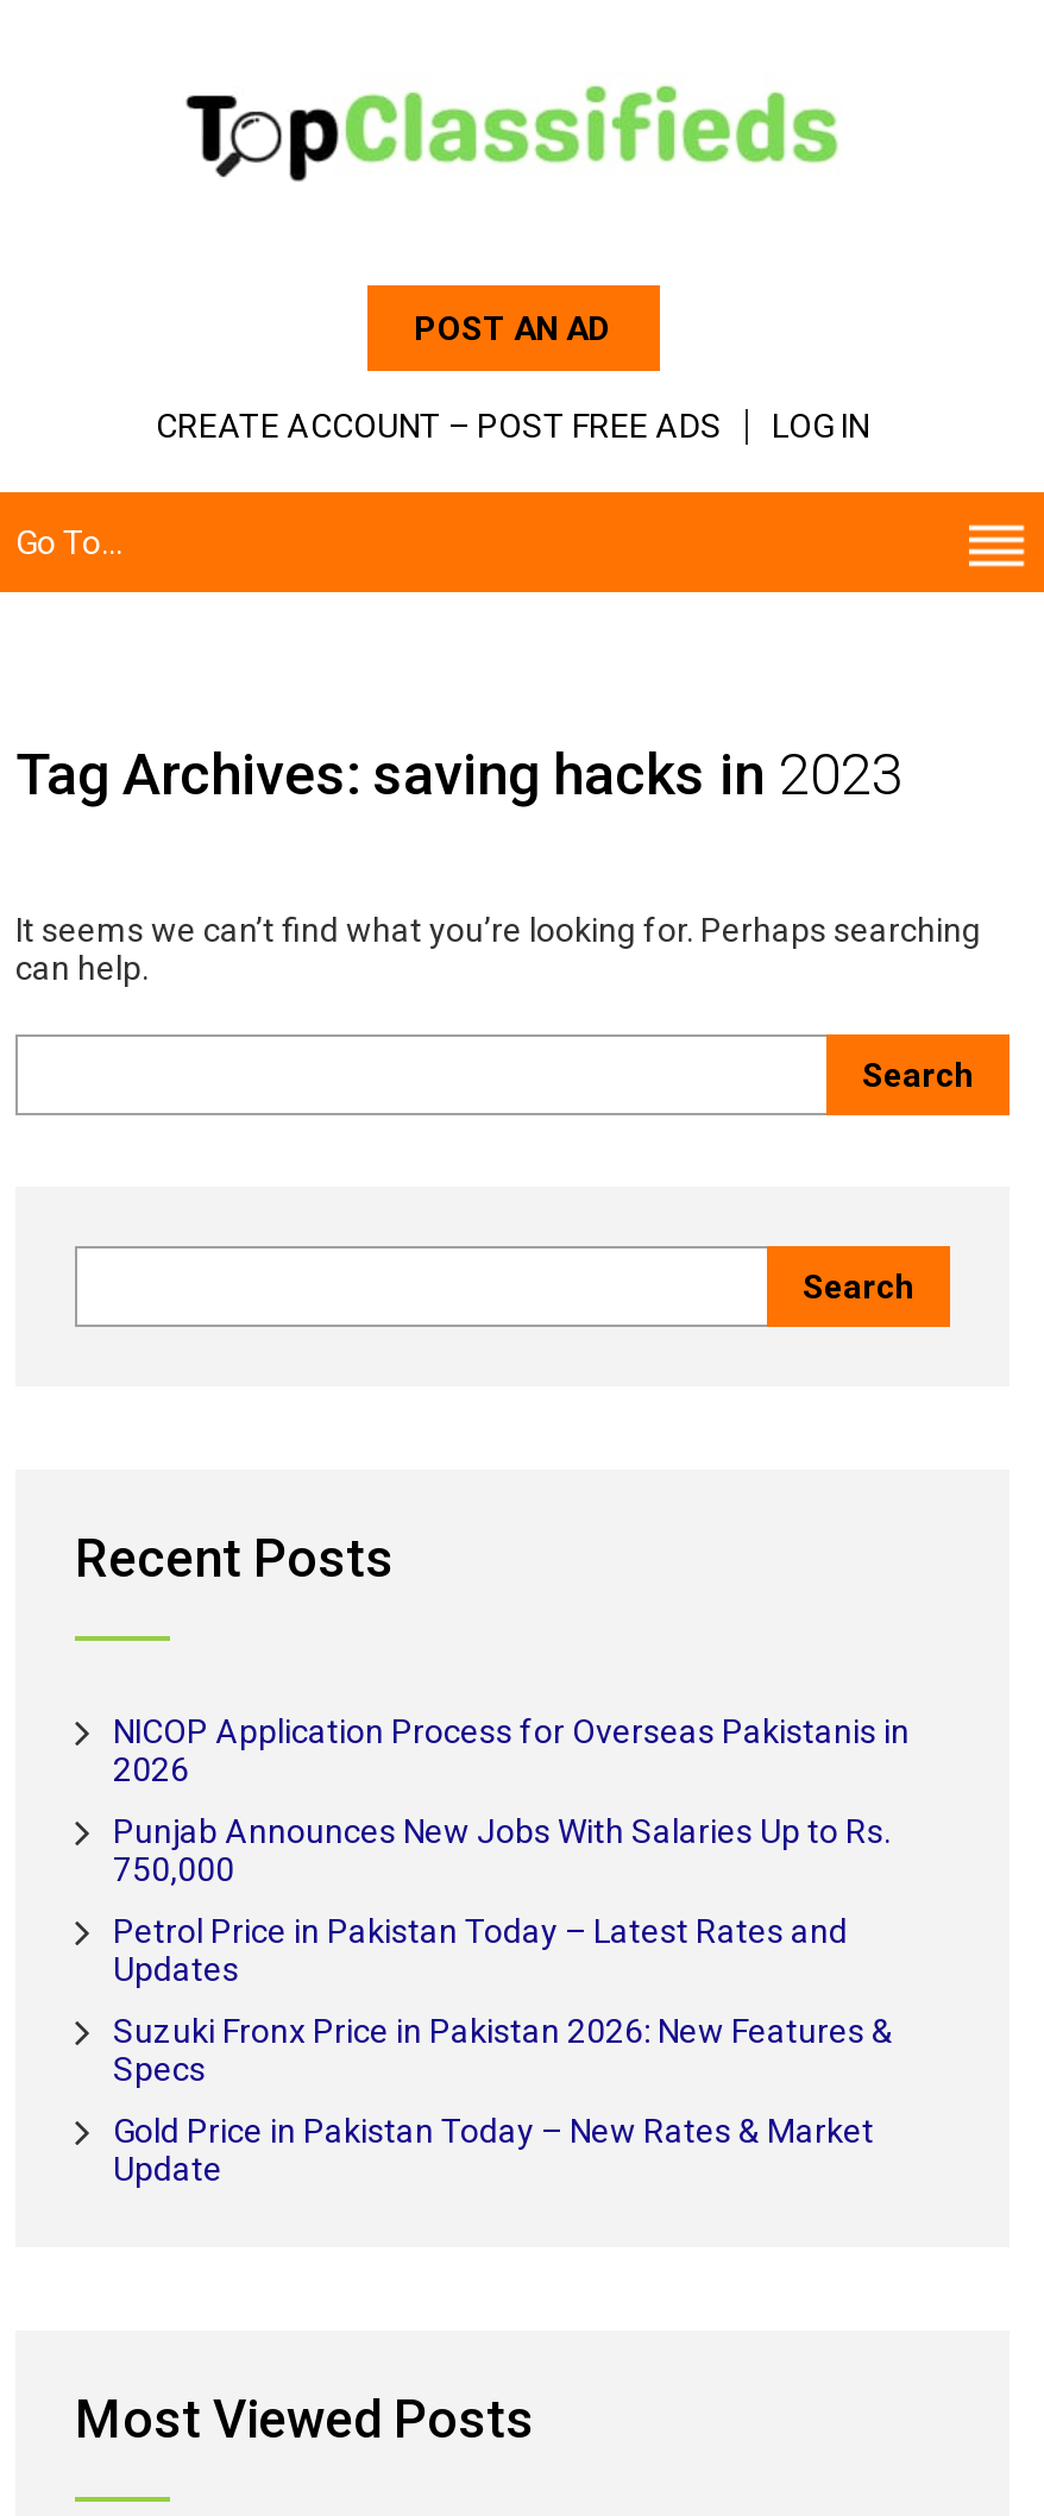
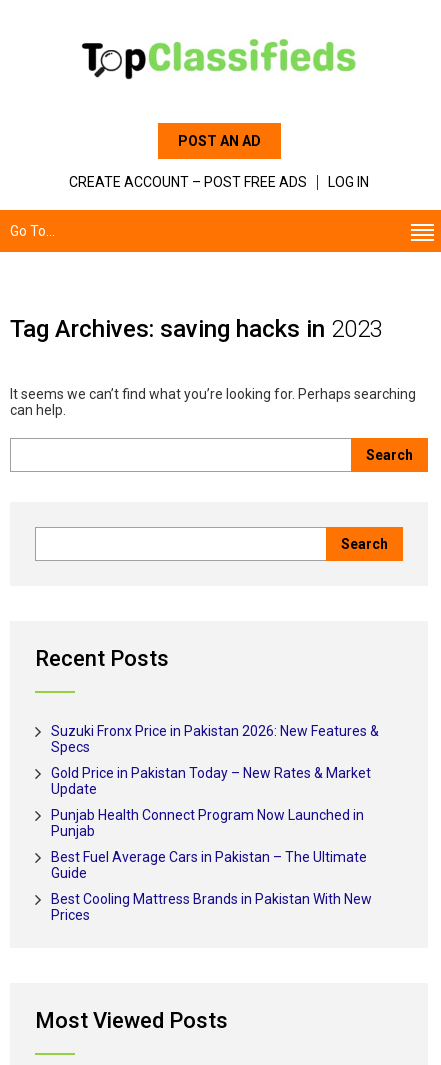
- NICOP Application Process for Overseas Pakistanis in
- 2026
- Punjab Announces New Jobs With Salaries Up to Rs.
- 750,000
- Petrol Price in Pakistan Today – Latest Rates and
- Updates

moved up: Suzuki Fronx Price in Pakistan 2026: New Features & | Specs | Gold Price in Pakistan Today – New Rates & Market | Update

+ Punjab Health Connect Program Now Launched in
+ Punjab
+ Best Fuel Average Cars in Pakistan – The Ultimate
+ Guide
+ Best Cooling Mattress Brands in Pakistan With New
+ Prices
